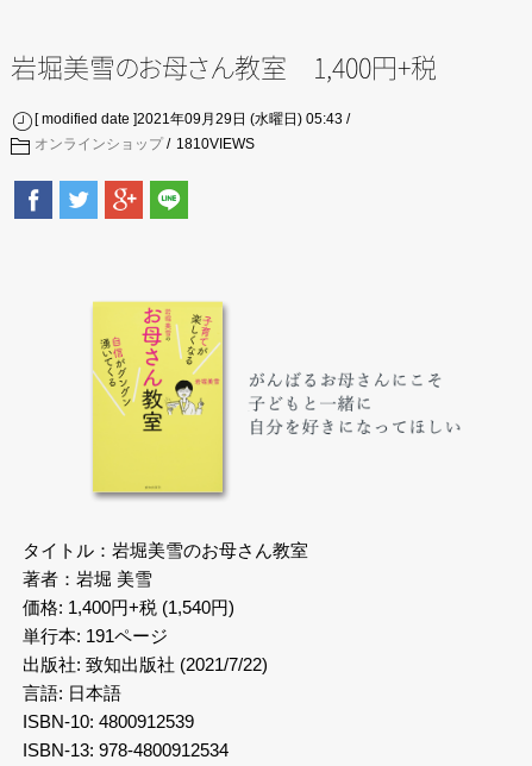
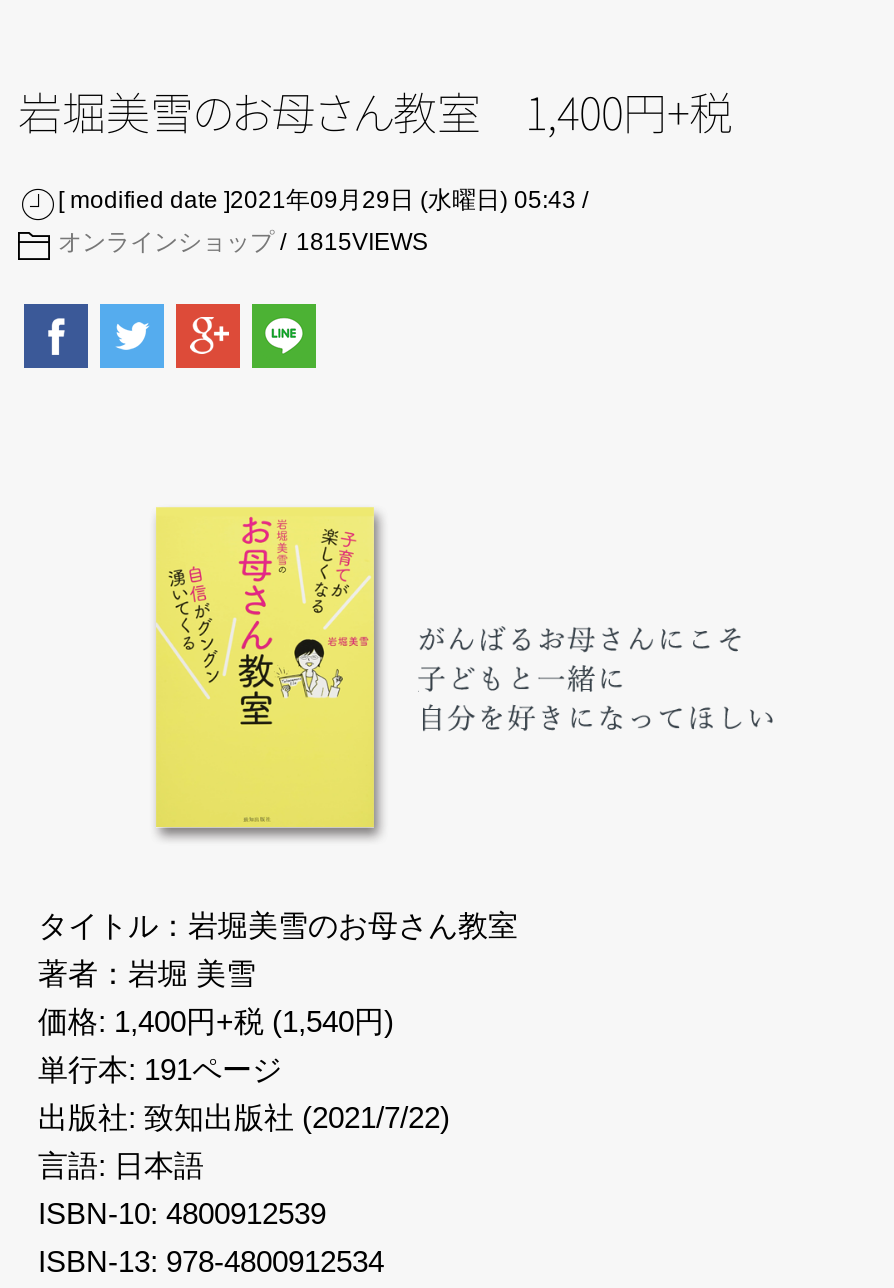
- オンラインショップ 1810VIEWS
+ オンラインショップ 1815VIEWS
